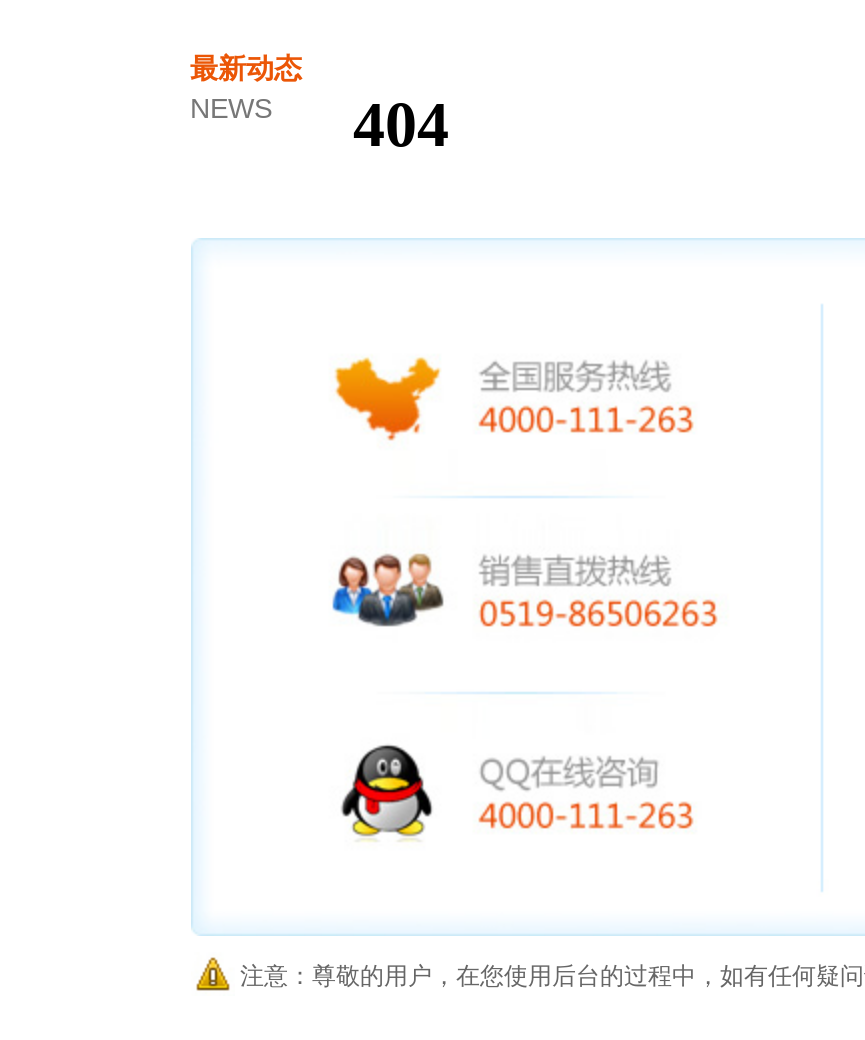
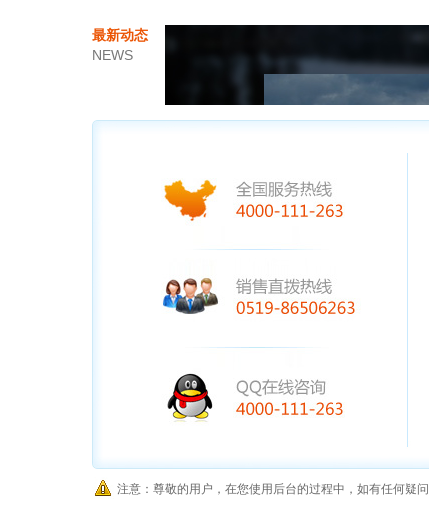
+ [image]
